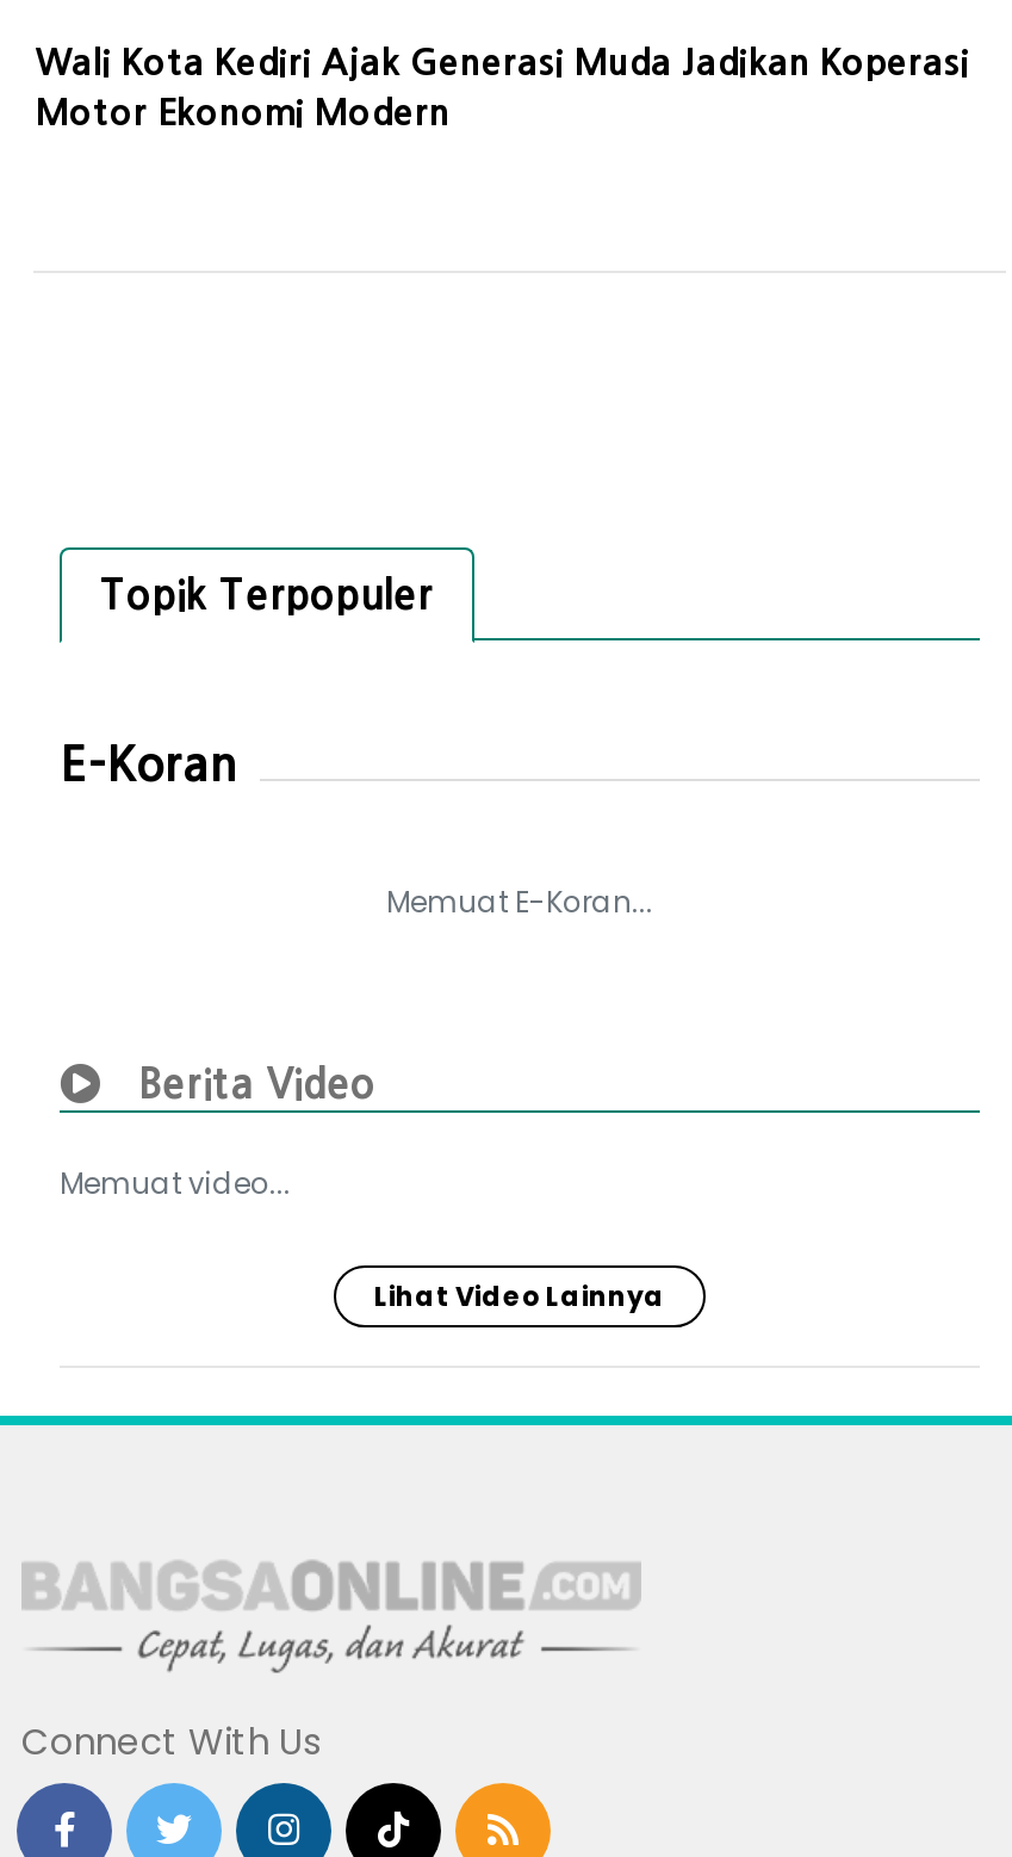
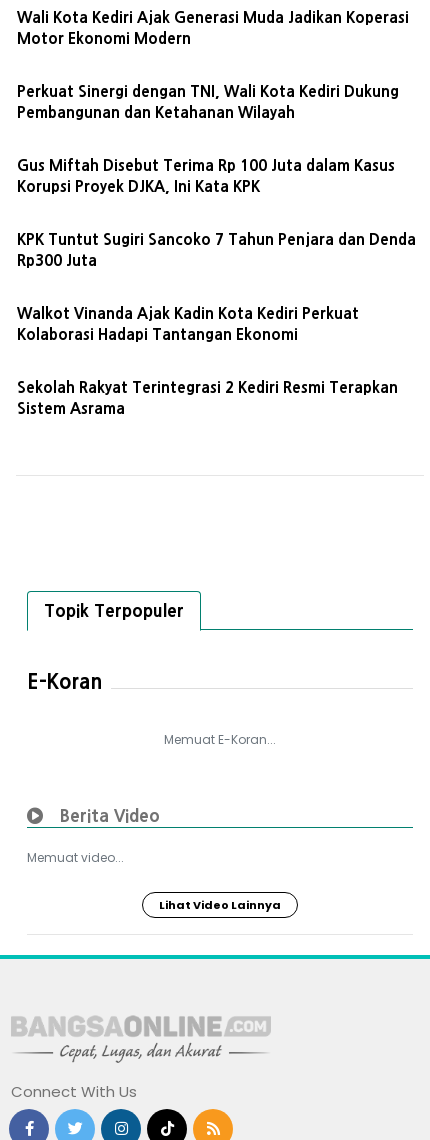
+ Perkuat Sinergi dengan TNI, Wali Kota Kediri Dukung
+ Pembangunan dan Ketahanan Wilayah

+ Gus Miftah Disebut Terima Rp 100 Juta dalam Kasus
+ Korupsi Proyek DJKA, Ini Kata KPK

+ KPK Tuntut Sugiri Sancoko 7 Tahun Penjara dan Denda
+ Rp300 Juta

+ Walkot Vinanda Ajak Kadin Kota Kediri Perkuat
+ Kolaborasi Hadapi Tantangan Ekonomi

+ Sekolah Rakyat Terintegrasi 2 Kediri Resmi Terapkan
+ Sistem Asrama
